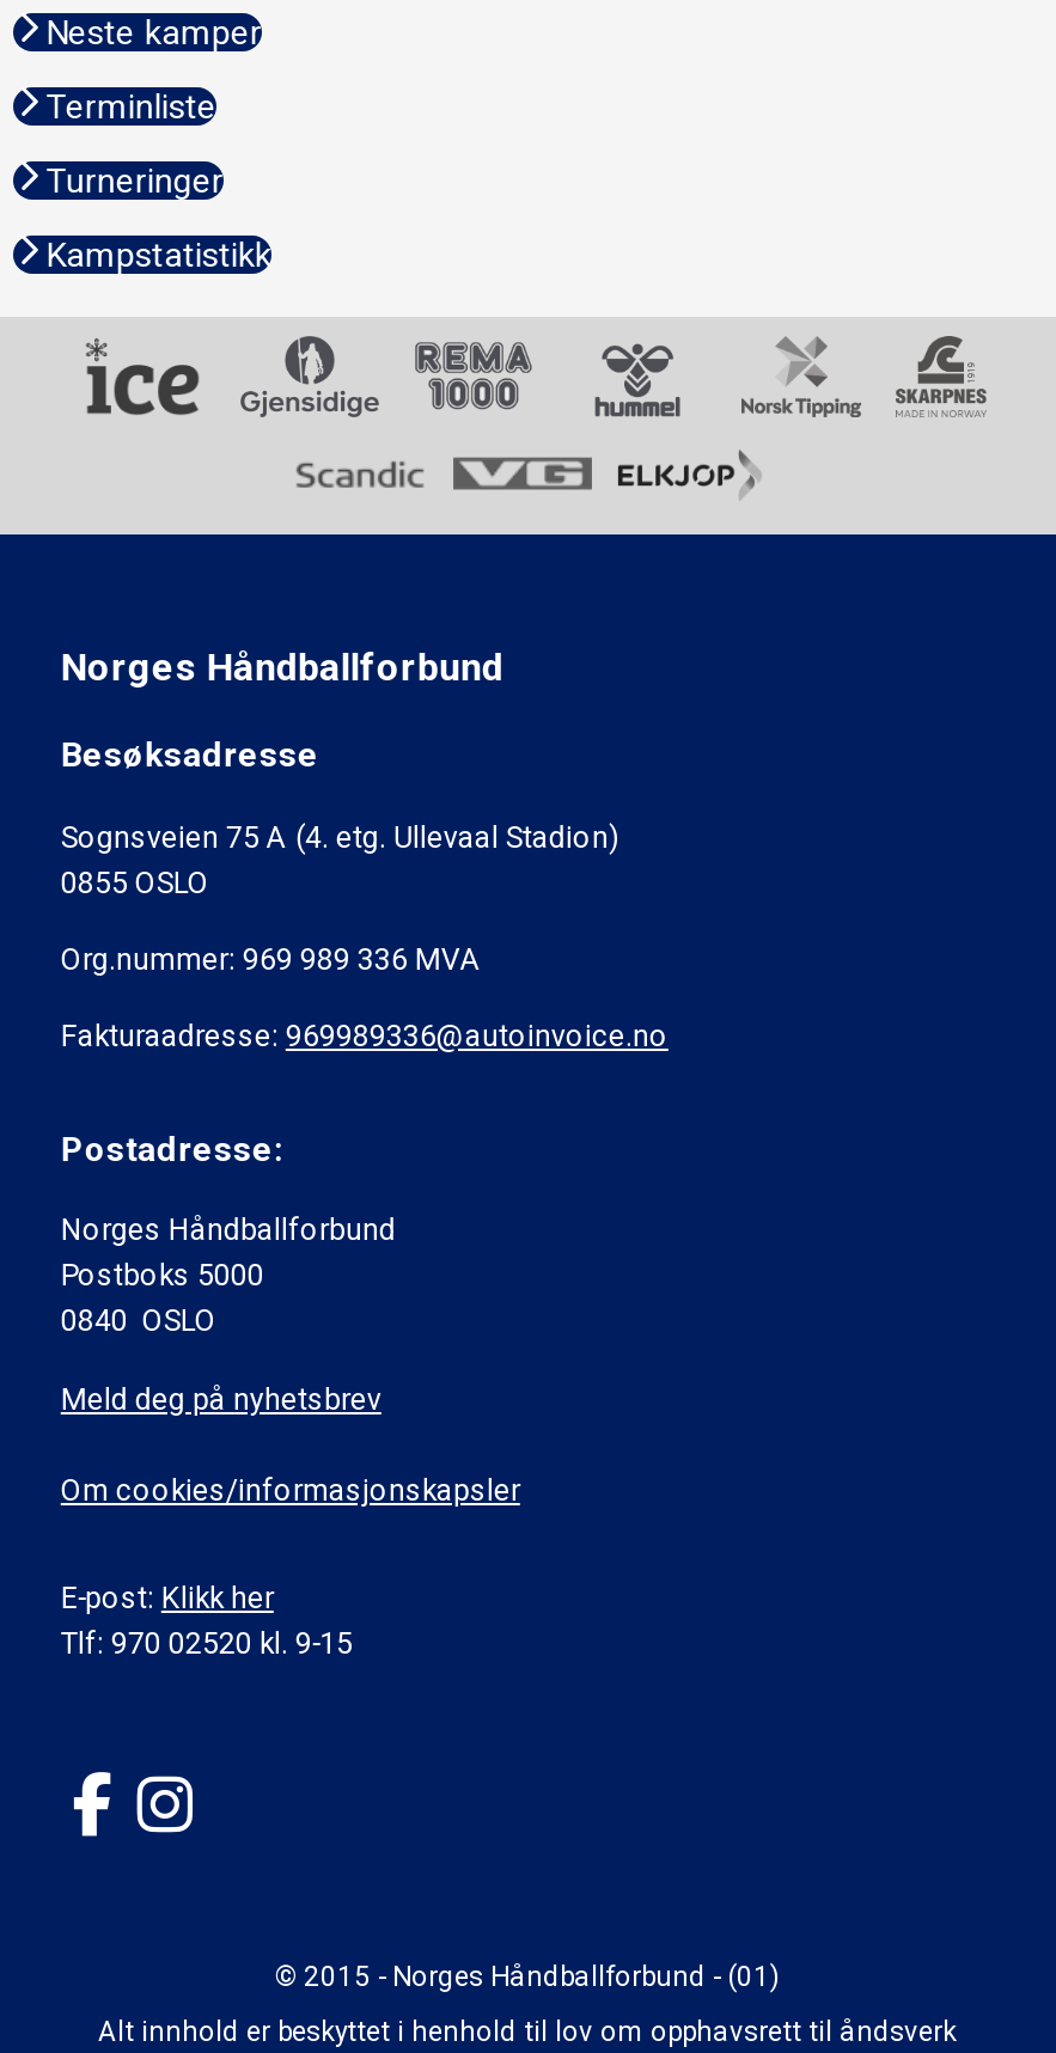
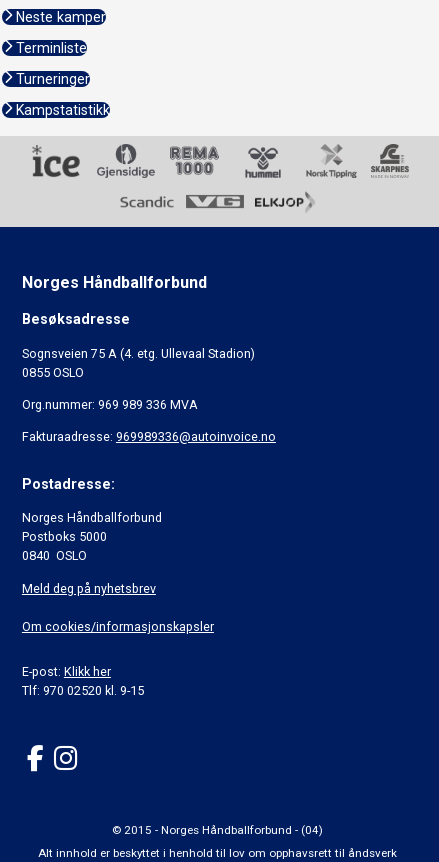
- © 2015 - Norges Håndballforbund - (01)
+ © 2015 - Norges Håndballforbund - (04)
